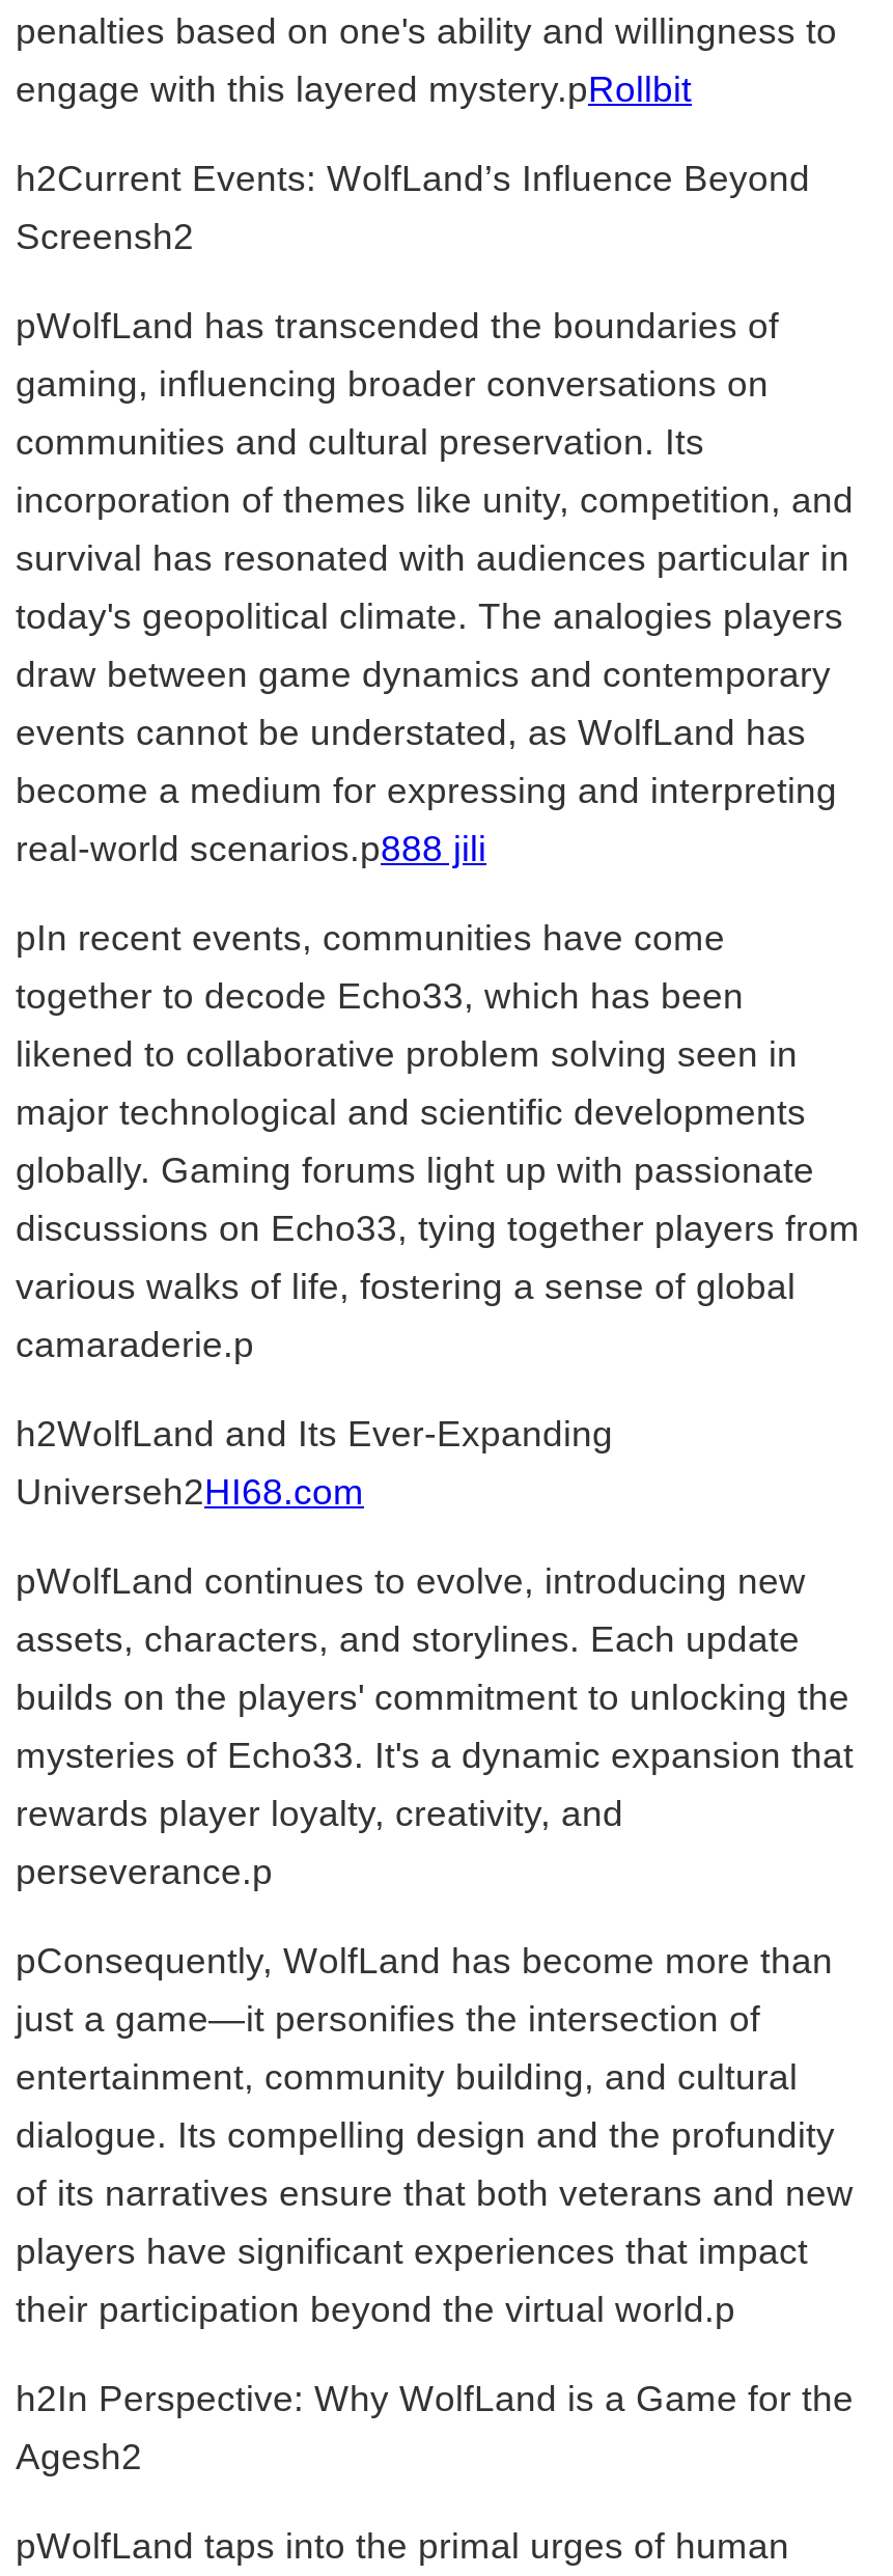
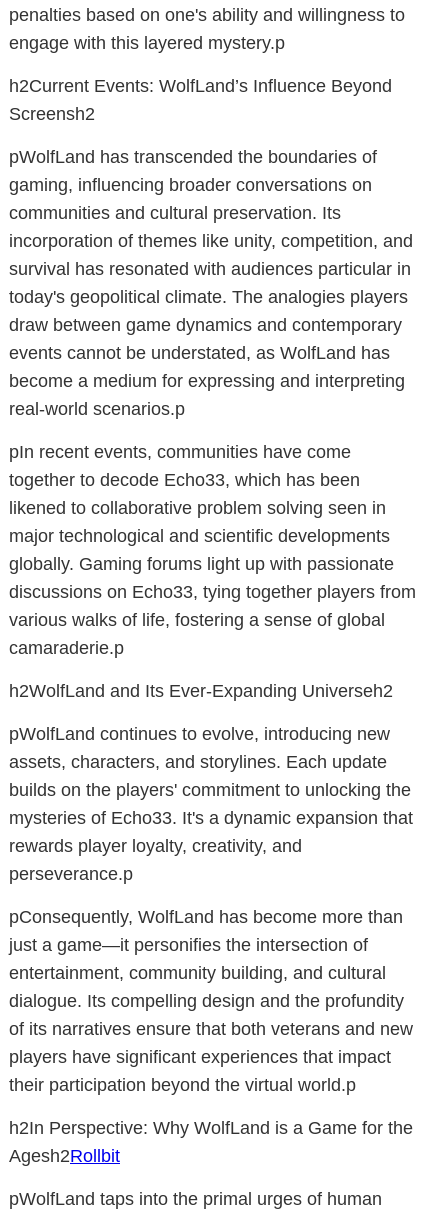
- engage with this layered mystery.pRollbit
+ engage with this layered mystery.p

- real-world scenarios.p888 jili
+ real-world scenarios.p

- h2WolfLand and Its Ever-Expanding
- Universeh2HI68.com
+ h2WolfLand and Its Ever-Expanding Universeh2

- Agesh2
+ Agesh2Rollbit
